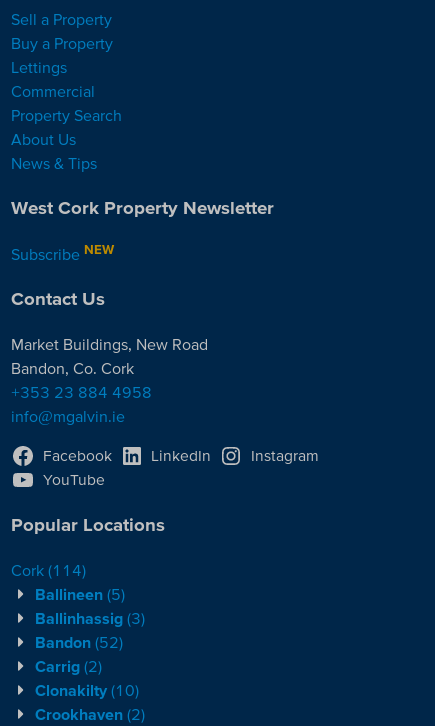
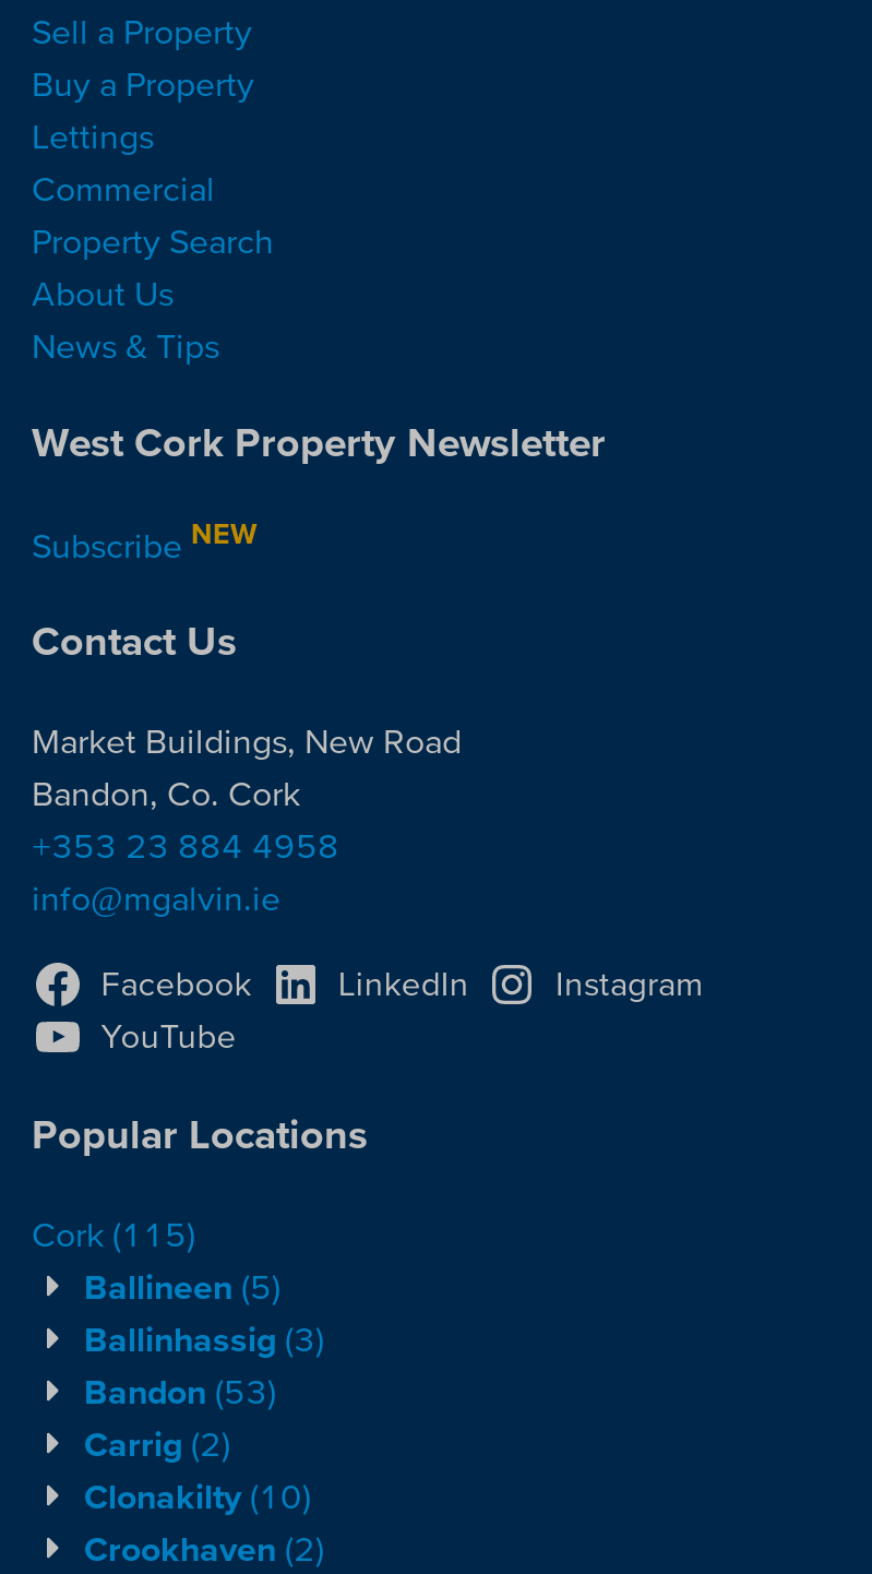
- Cork (114)
+ Cork (115)

- Bandon (52)
+ Bandon (53)
